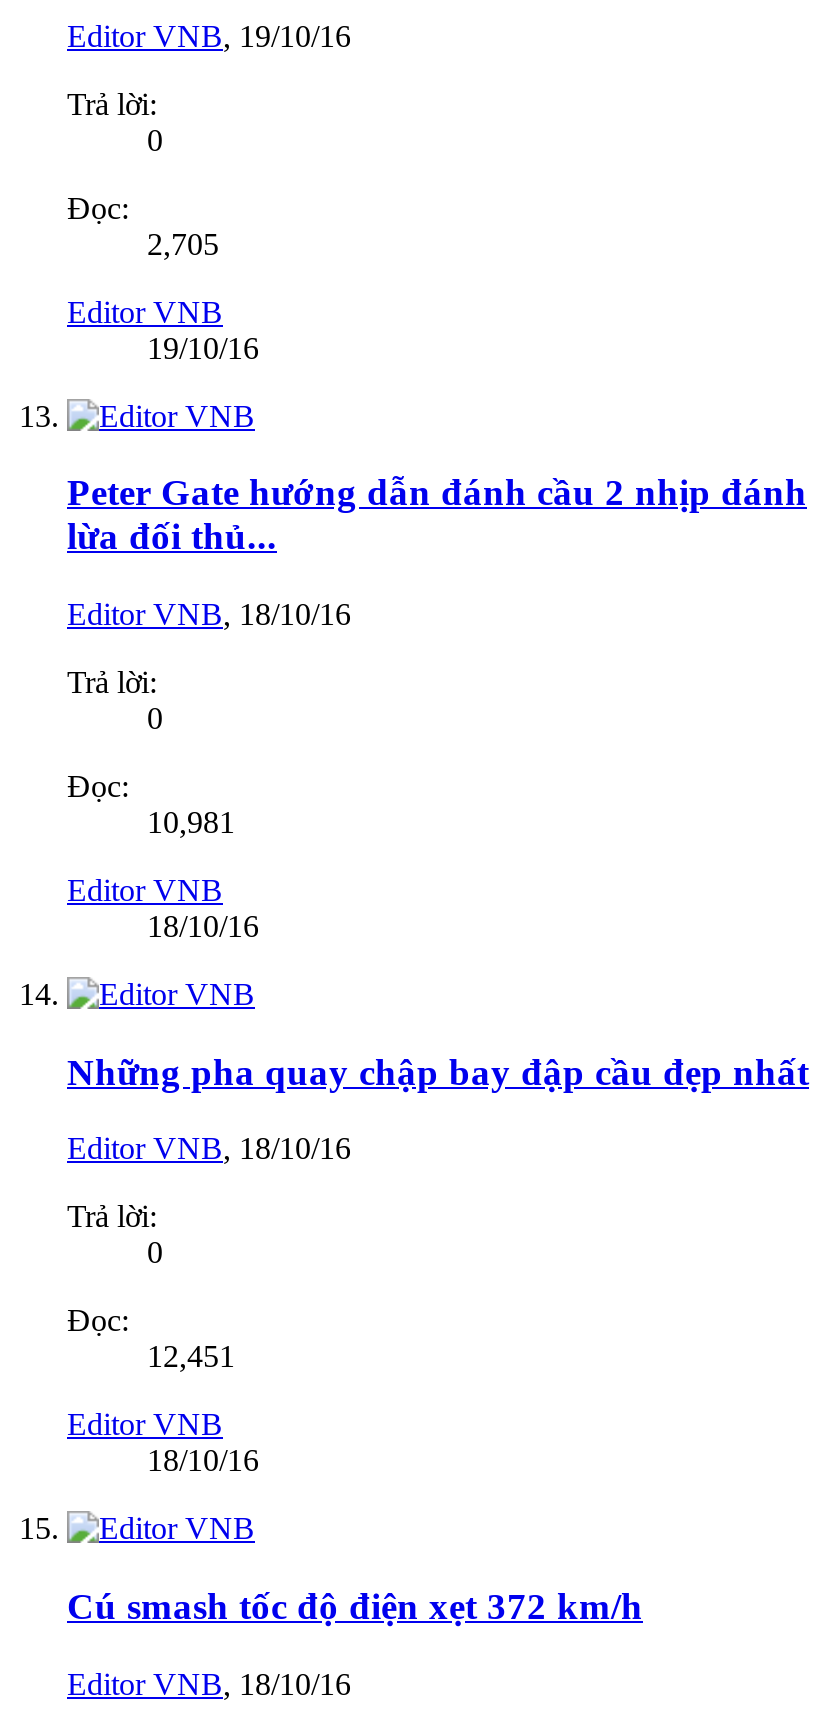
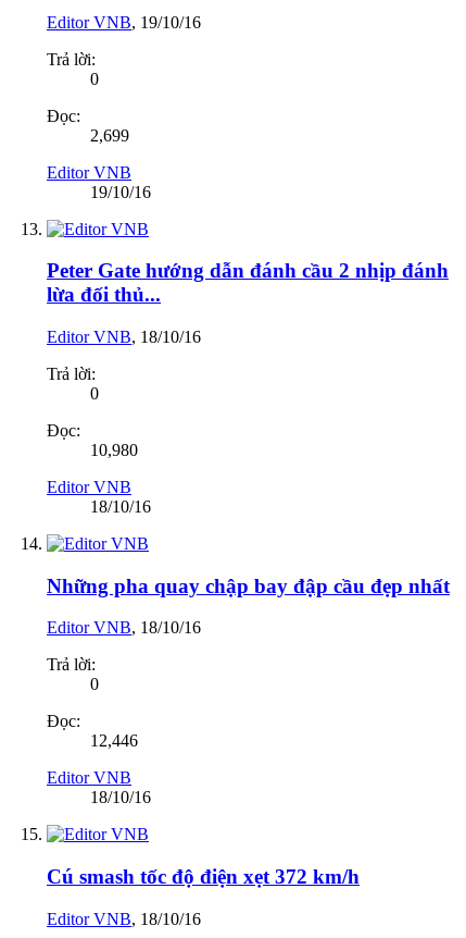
- 2,705
+ 2,699

- 10,981
+ 10,980

- 12,451
+ 12,446
